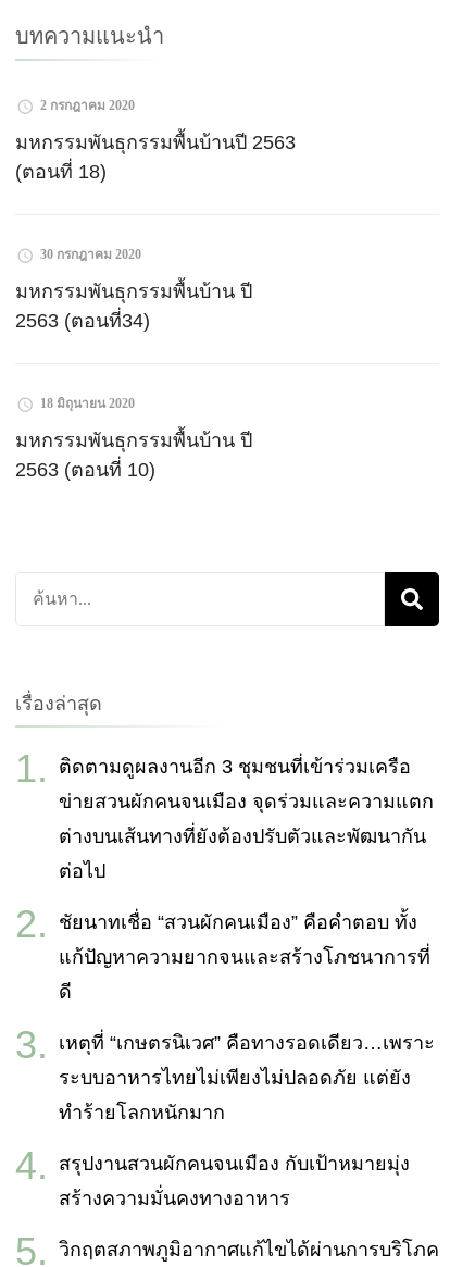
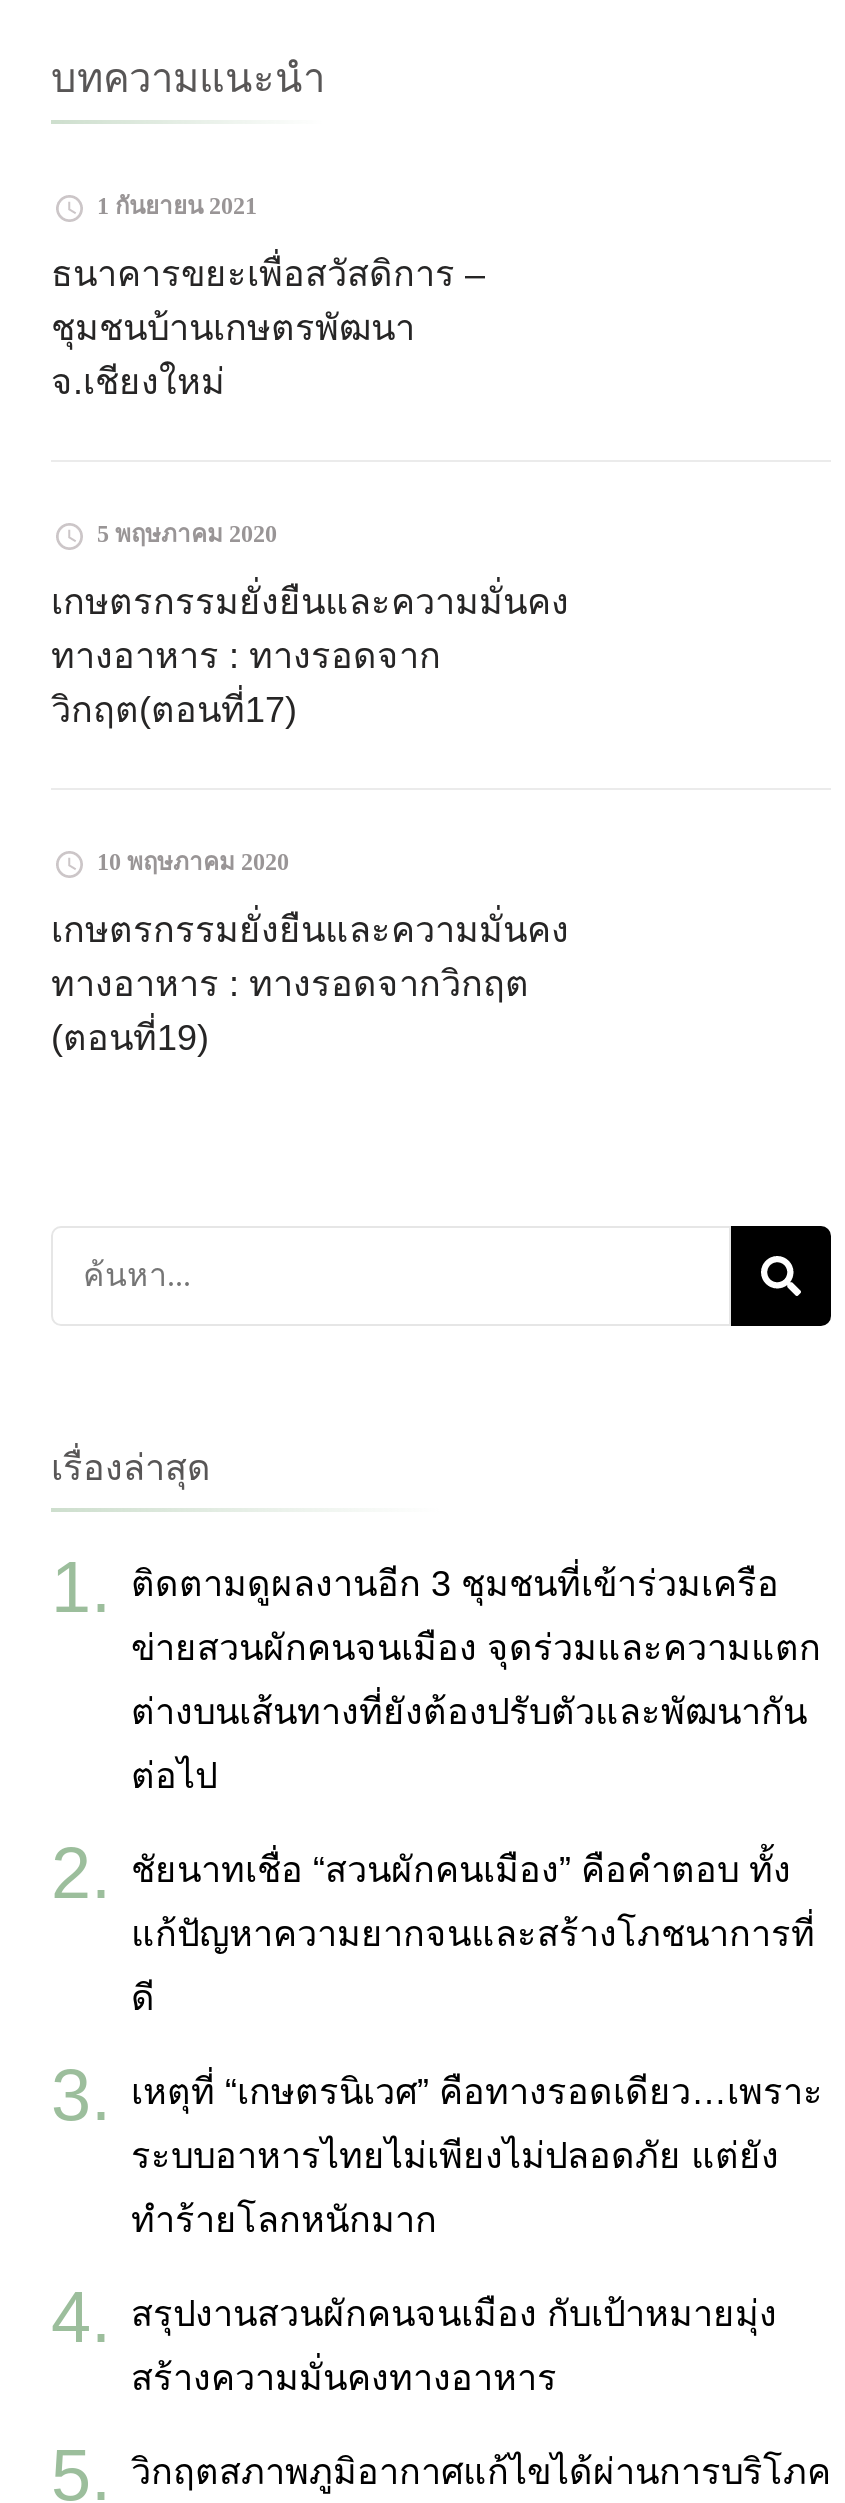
- 2 กรกฎาคม 2020
+ 1 กันยายน 2021

- มหกรรมพันธุกรรมพื้นบ้านปี 2563
- (ตอนที่ 18)
+ ธนาคารขยะเพื่อสวัสดิการ –
+ ชุมชนบ้านเกษตรพัฒนา
+ จ.เชียงใหม่

- 30 กรกฎาคม 2020
+ 5 พฤษภาคม 2020

- มหกรรมพันธุกรรมพื้นบ้าน ปี
- 2563 (ตอนที่34)
+ เกษตรกรรมยั่งยืนและความมั่นคง
+ ทางอาหาร : ทางรอดจาก
+ วิกฤต(ตอนที่17)

- 18 มิถุนายน 2020
+ 10 พฤษภาคม 2020

- มหกรรมพันธุกรรมพื้นบ้าน ปี
- 2563 (ตอนที่ 10)
+ เกษตรกรรมยั่งยืนและความมั่นคง
+ ทางอาหาร : ทางรอดจากวิกฤต
+ (ตอนที่19)
